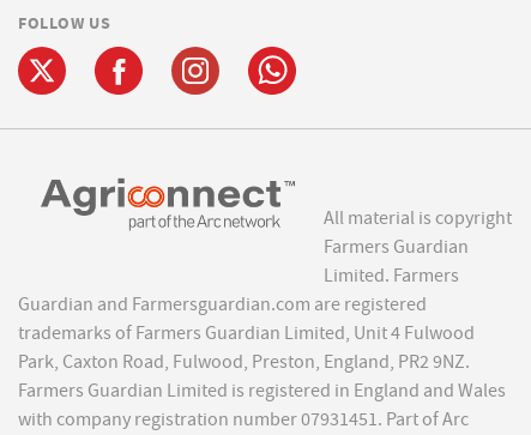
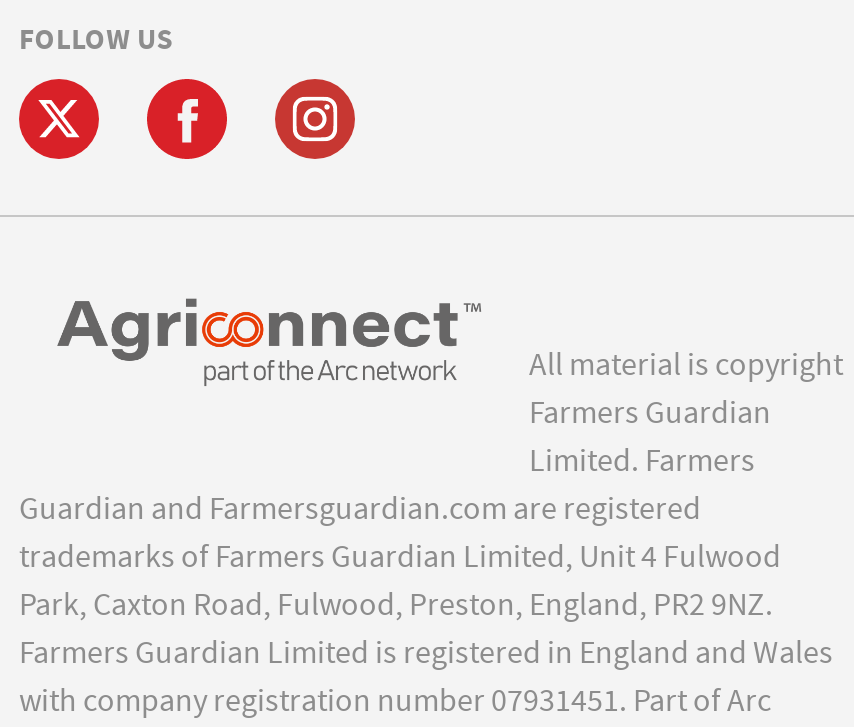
- [image]
